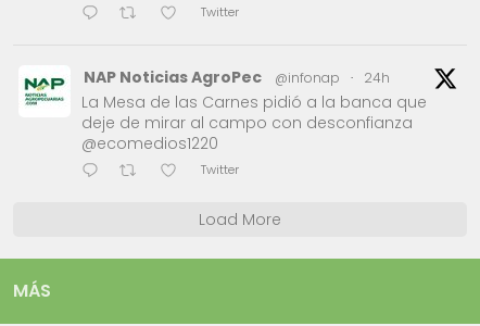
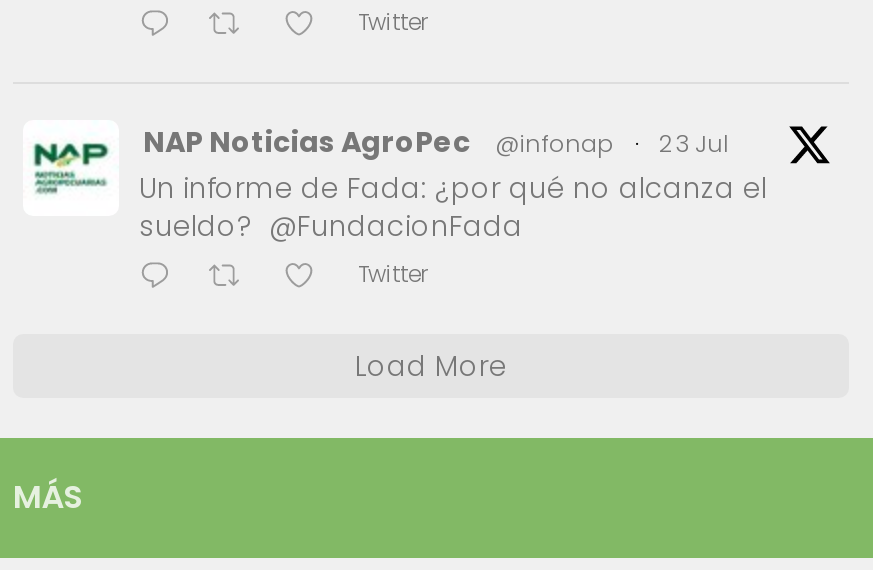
- 24h
- La Mesa de las Carnes pidió a la banca que
- deje de mirar al campo con desconfianza
- @ecomedios1220
+ 23 Jul
+ Un informe de Fada: ¿por qué no alcanza el
+ sueldo? @FundacionFada
